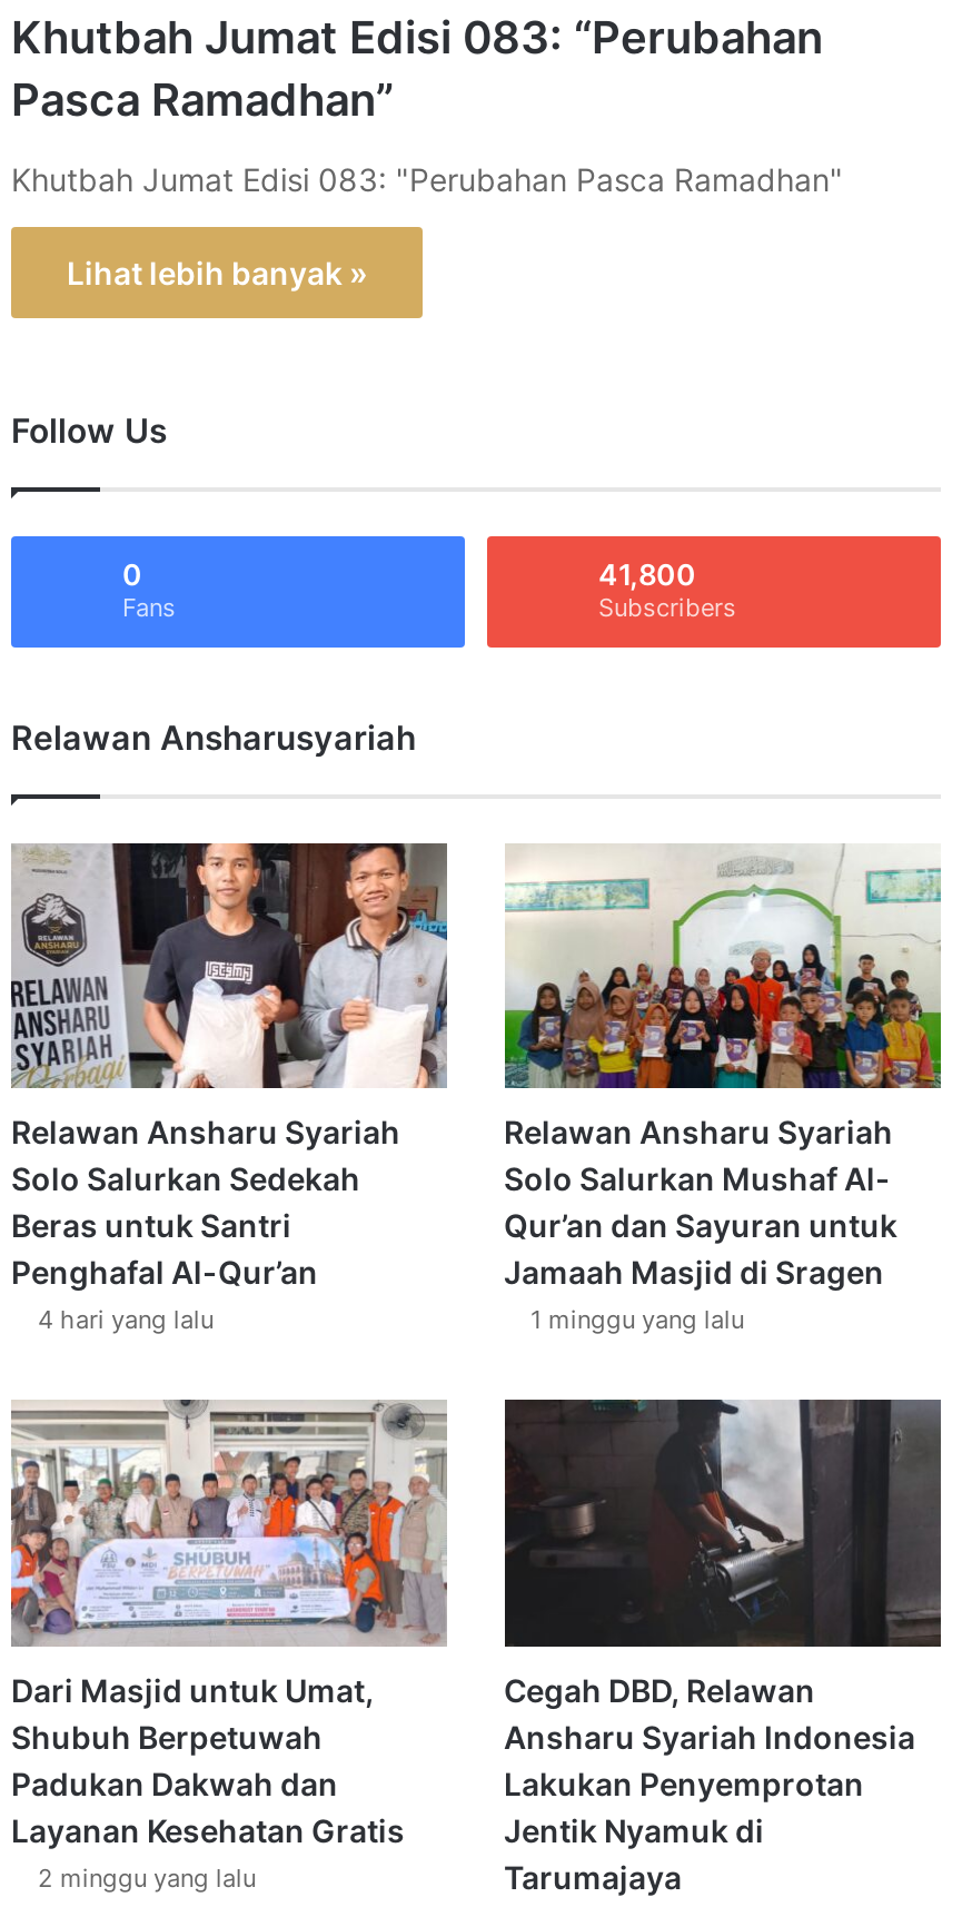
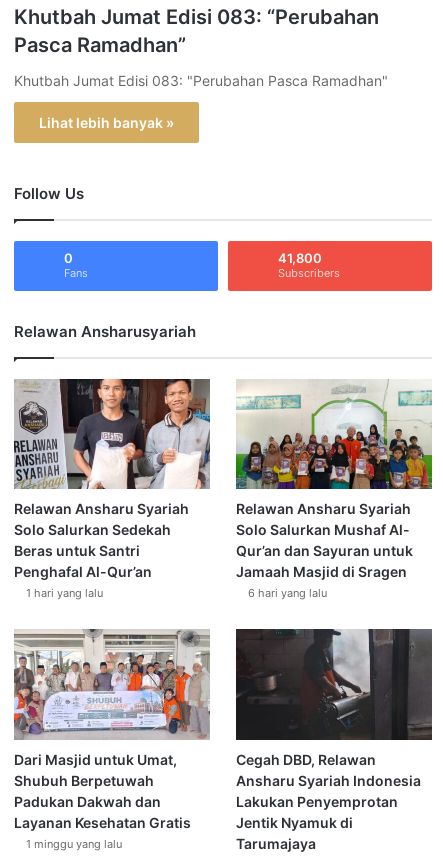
- 4 hari yang lalu
+ 1 hari yang lalu

moved down: 1 minggu yang lalu

+ 6 hari yang lalu

- 2 minggu yang lalu
